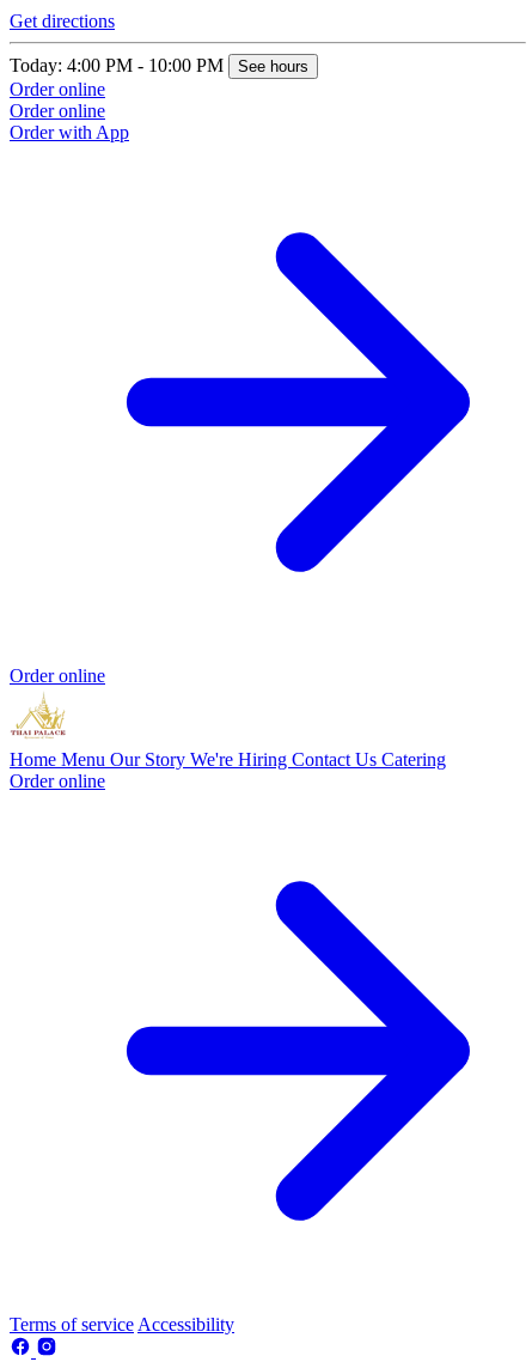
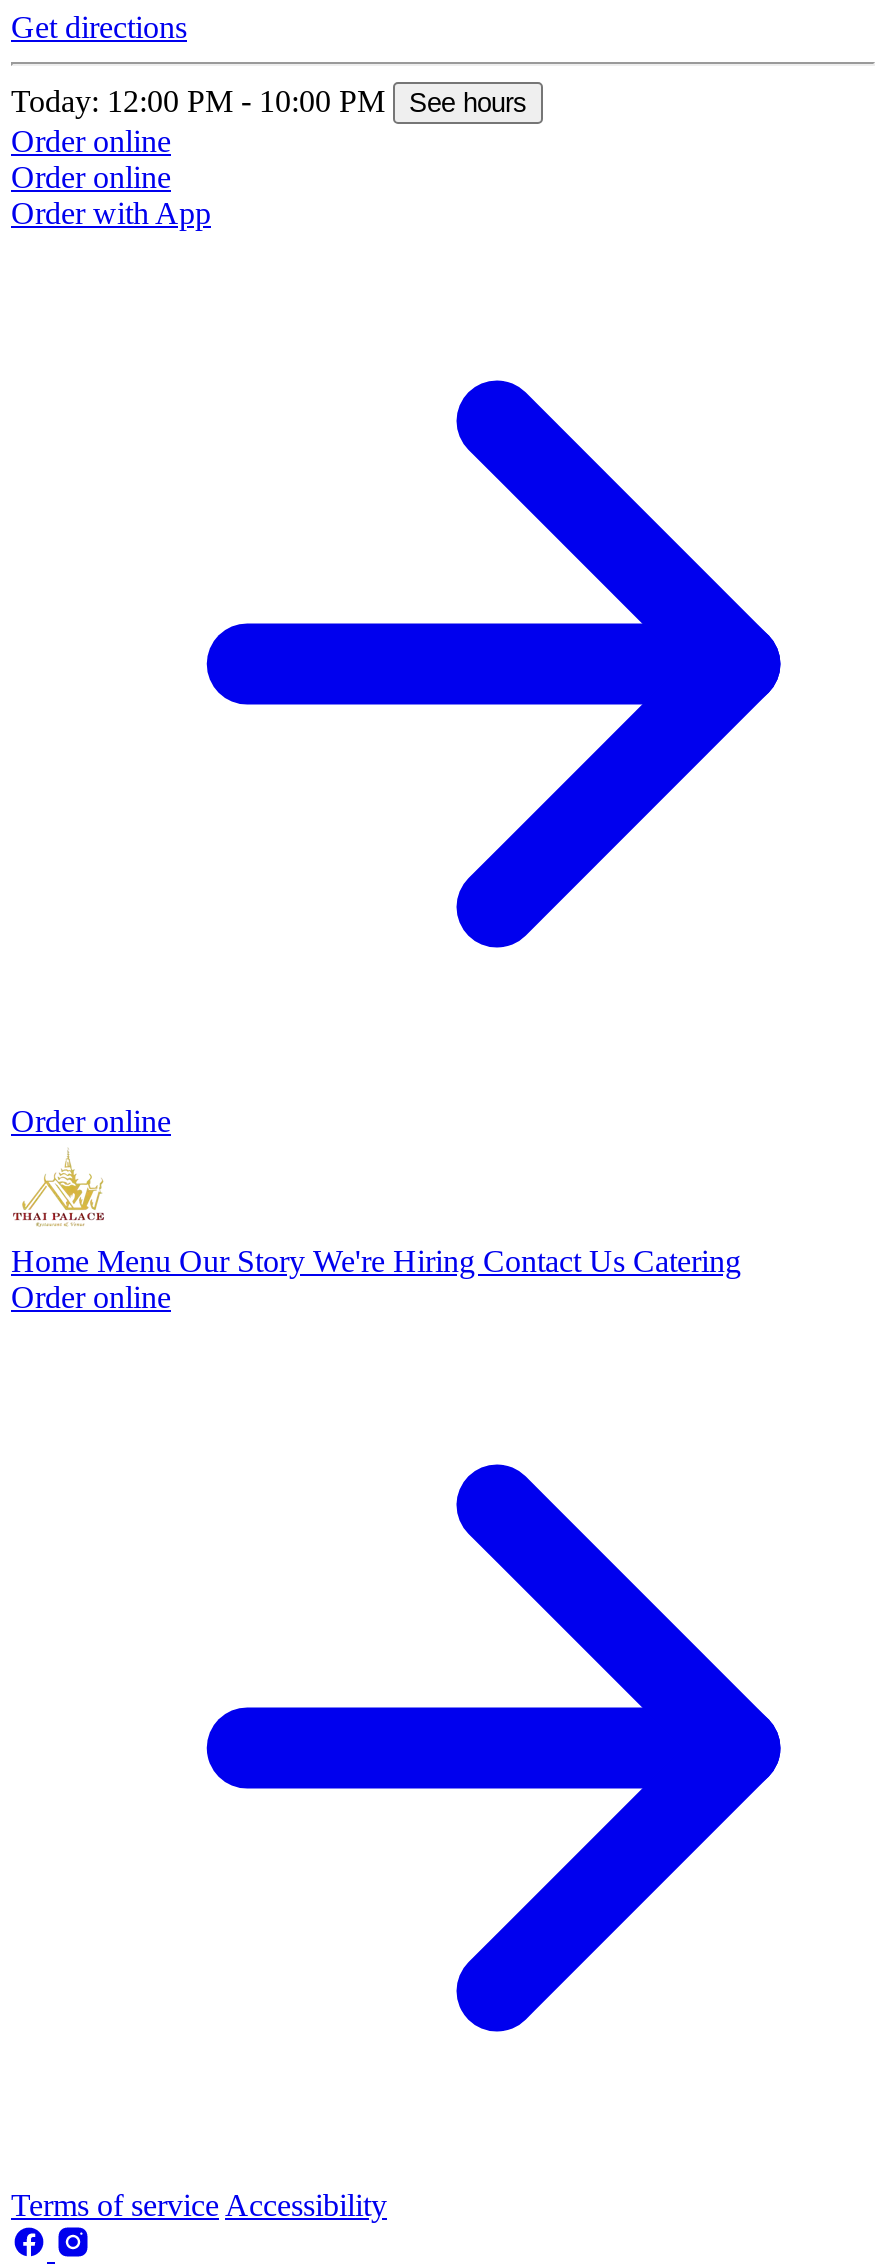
- Today: 4:00 PM - 10:00 PM See hours
+ Today: 12:00 PM - 10:00 PM See hours
